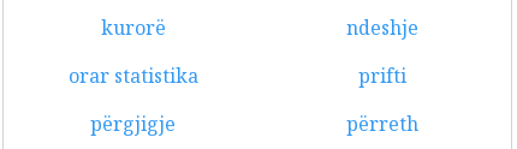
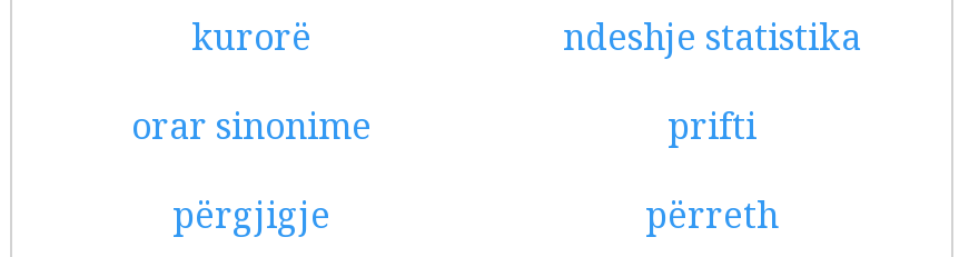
- ndeshje
+ ndeshje statistika

- orar statistika
+ orar sinonime
